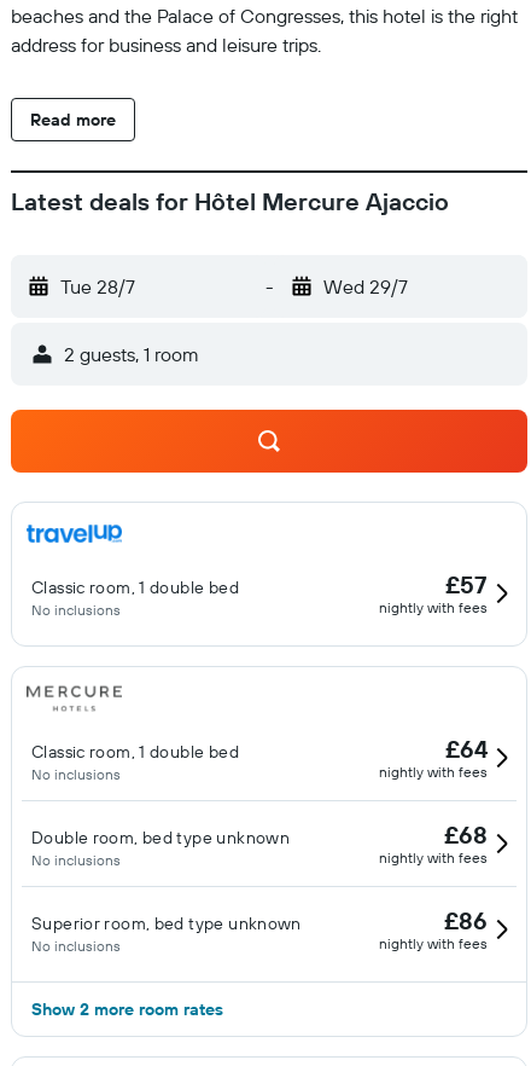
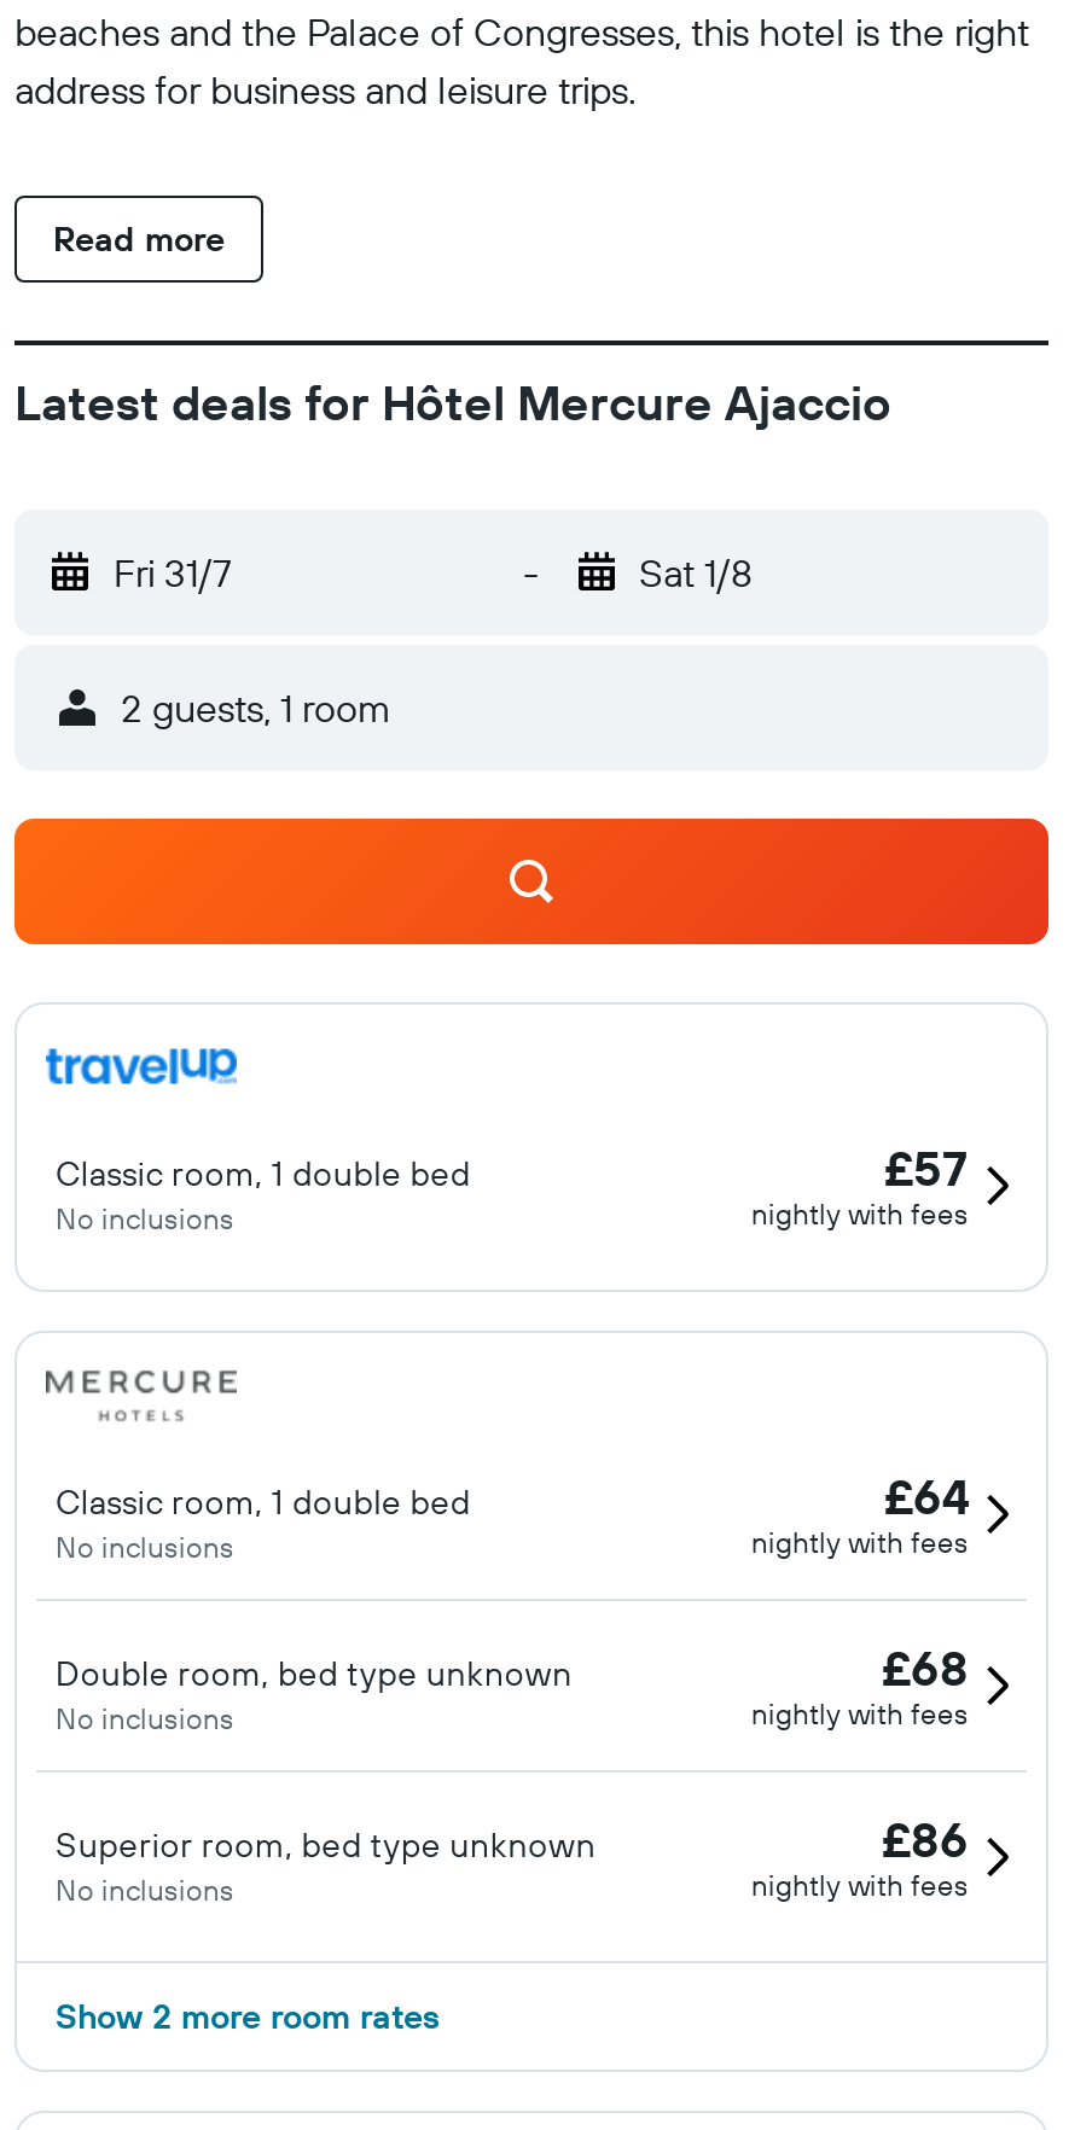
- Tue 28/7
+ Fri 31/7

- Wed 29/7
+ Sat 1/8
